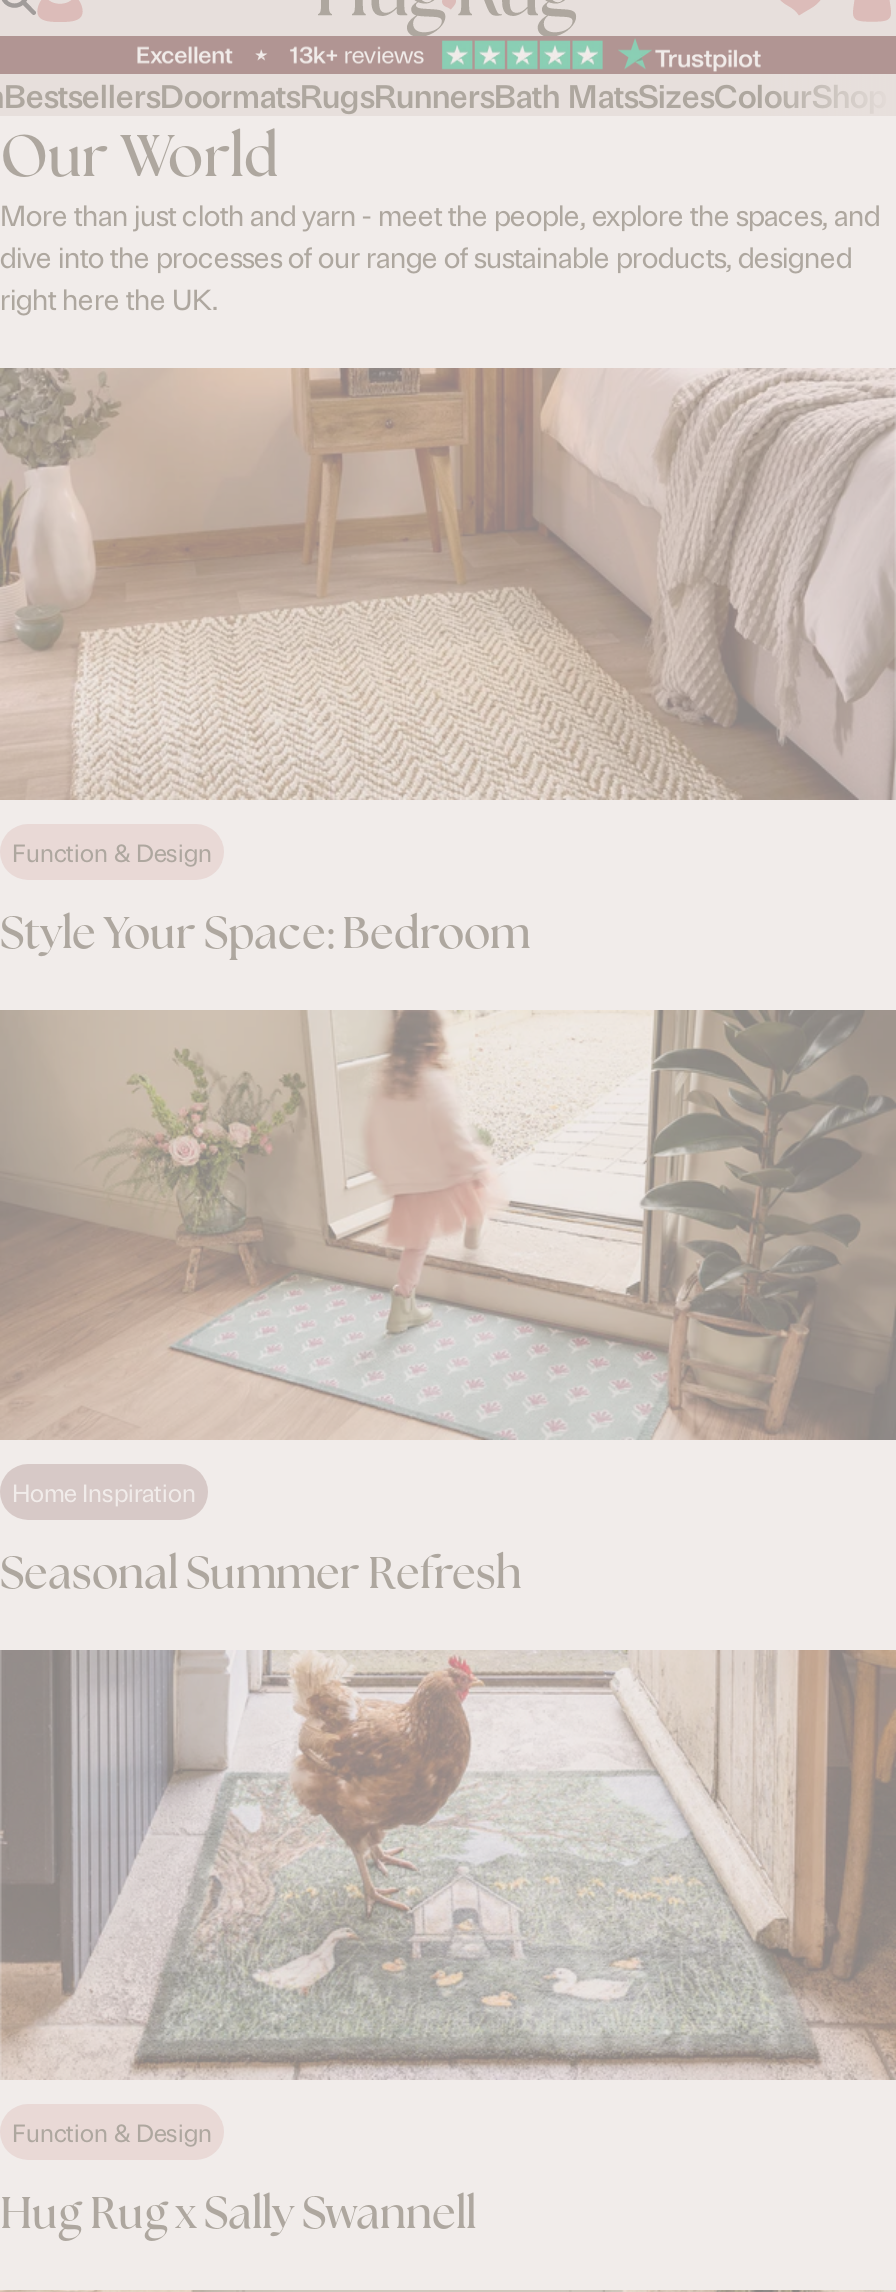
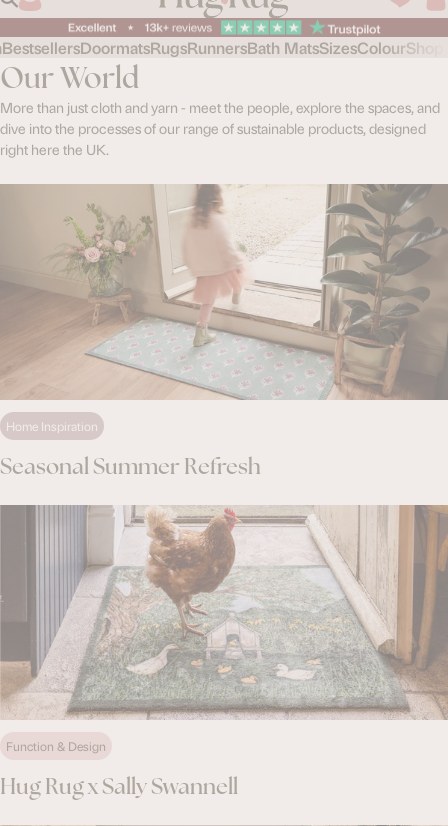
- [image]
- Function & Design
- Style Your Space: Bedroom
